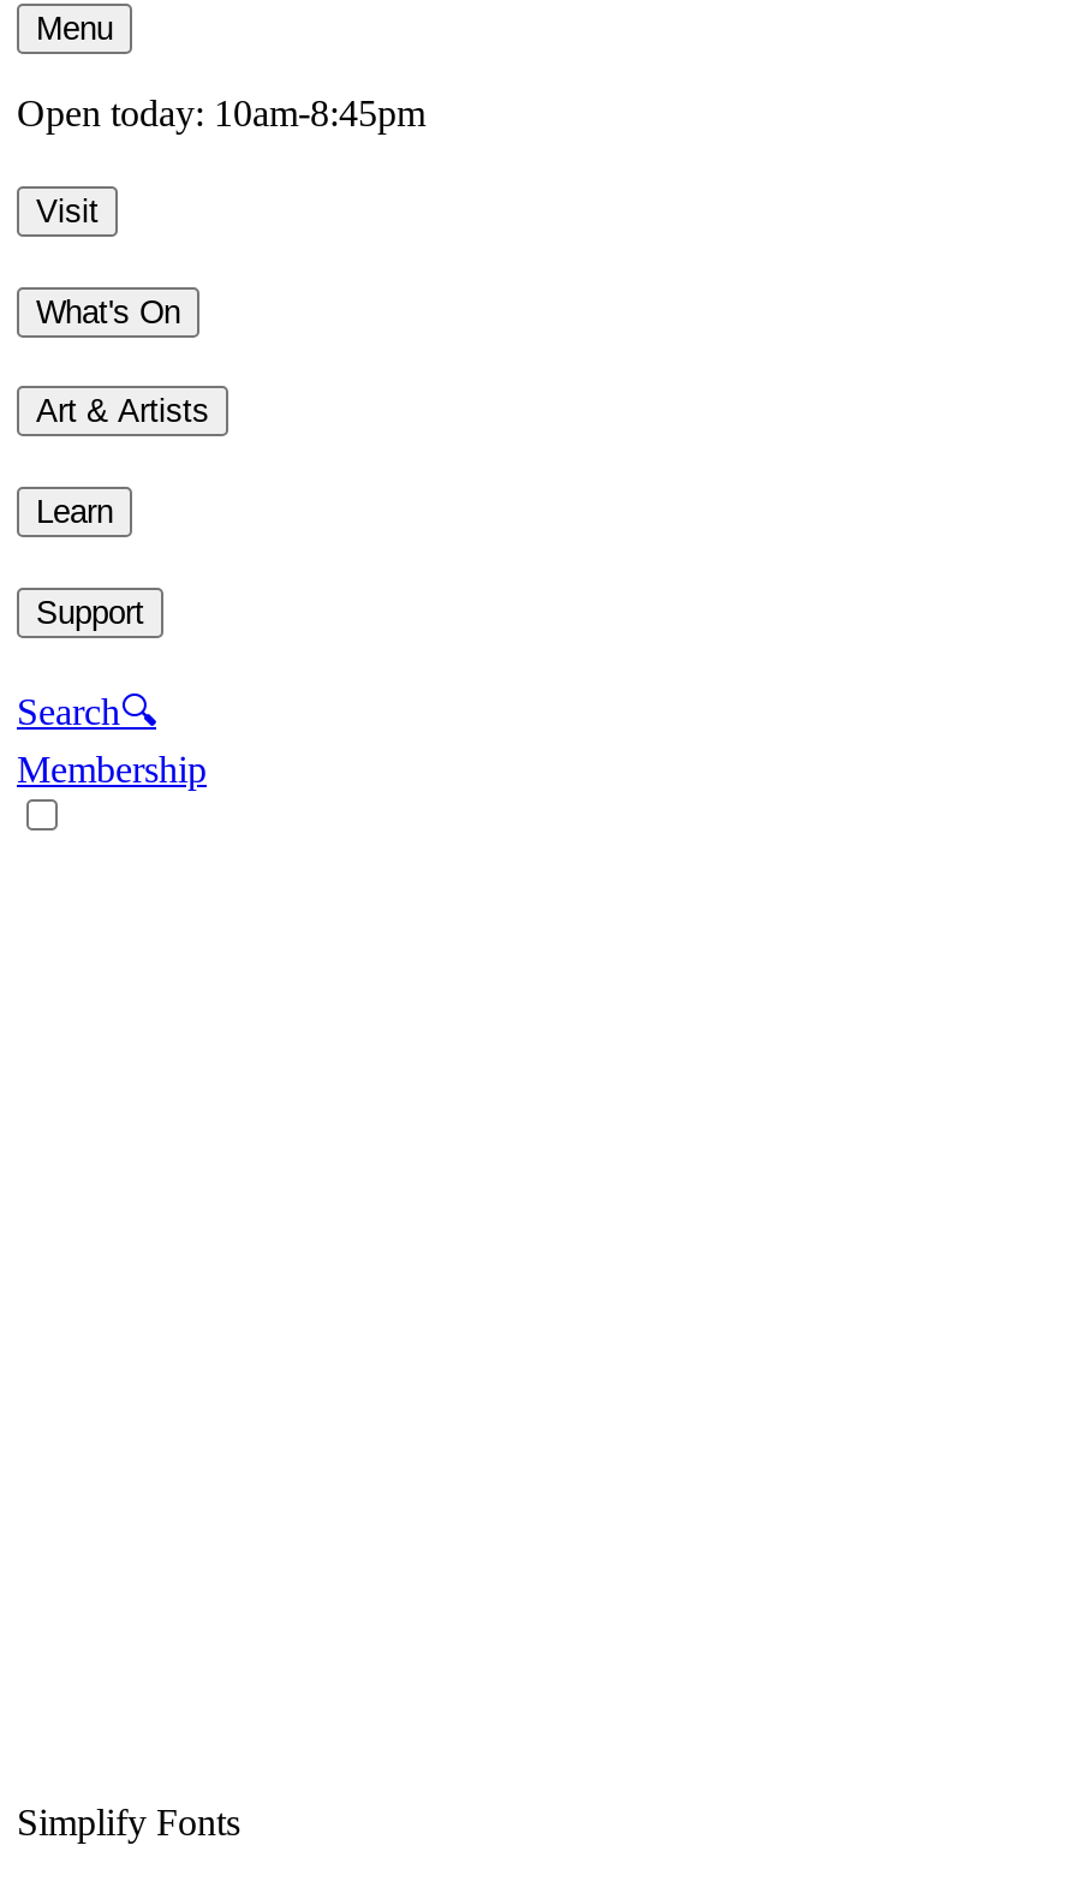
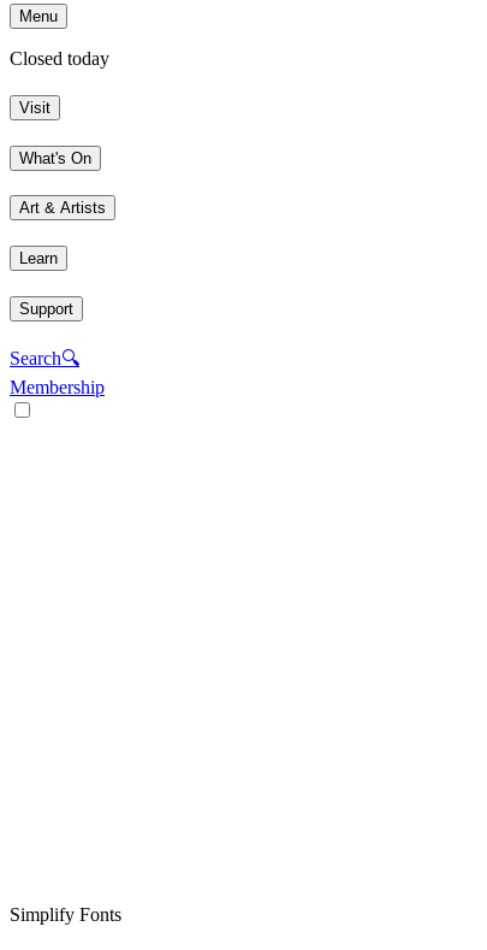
- Open today: 10am-8:45pm
+ Closed today
